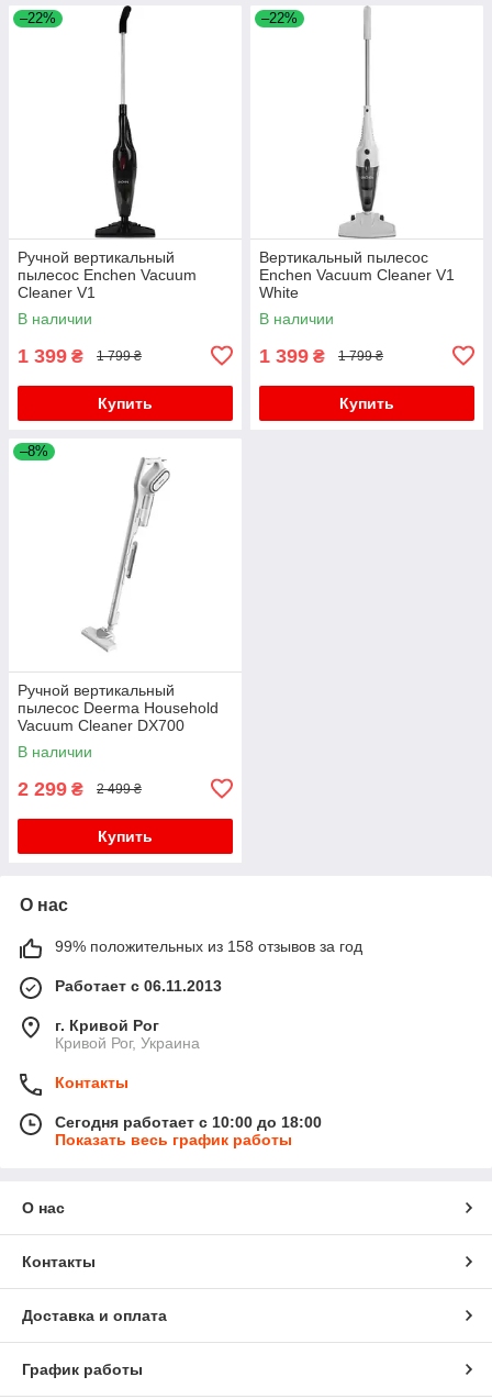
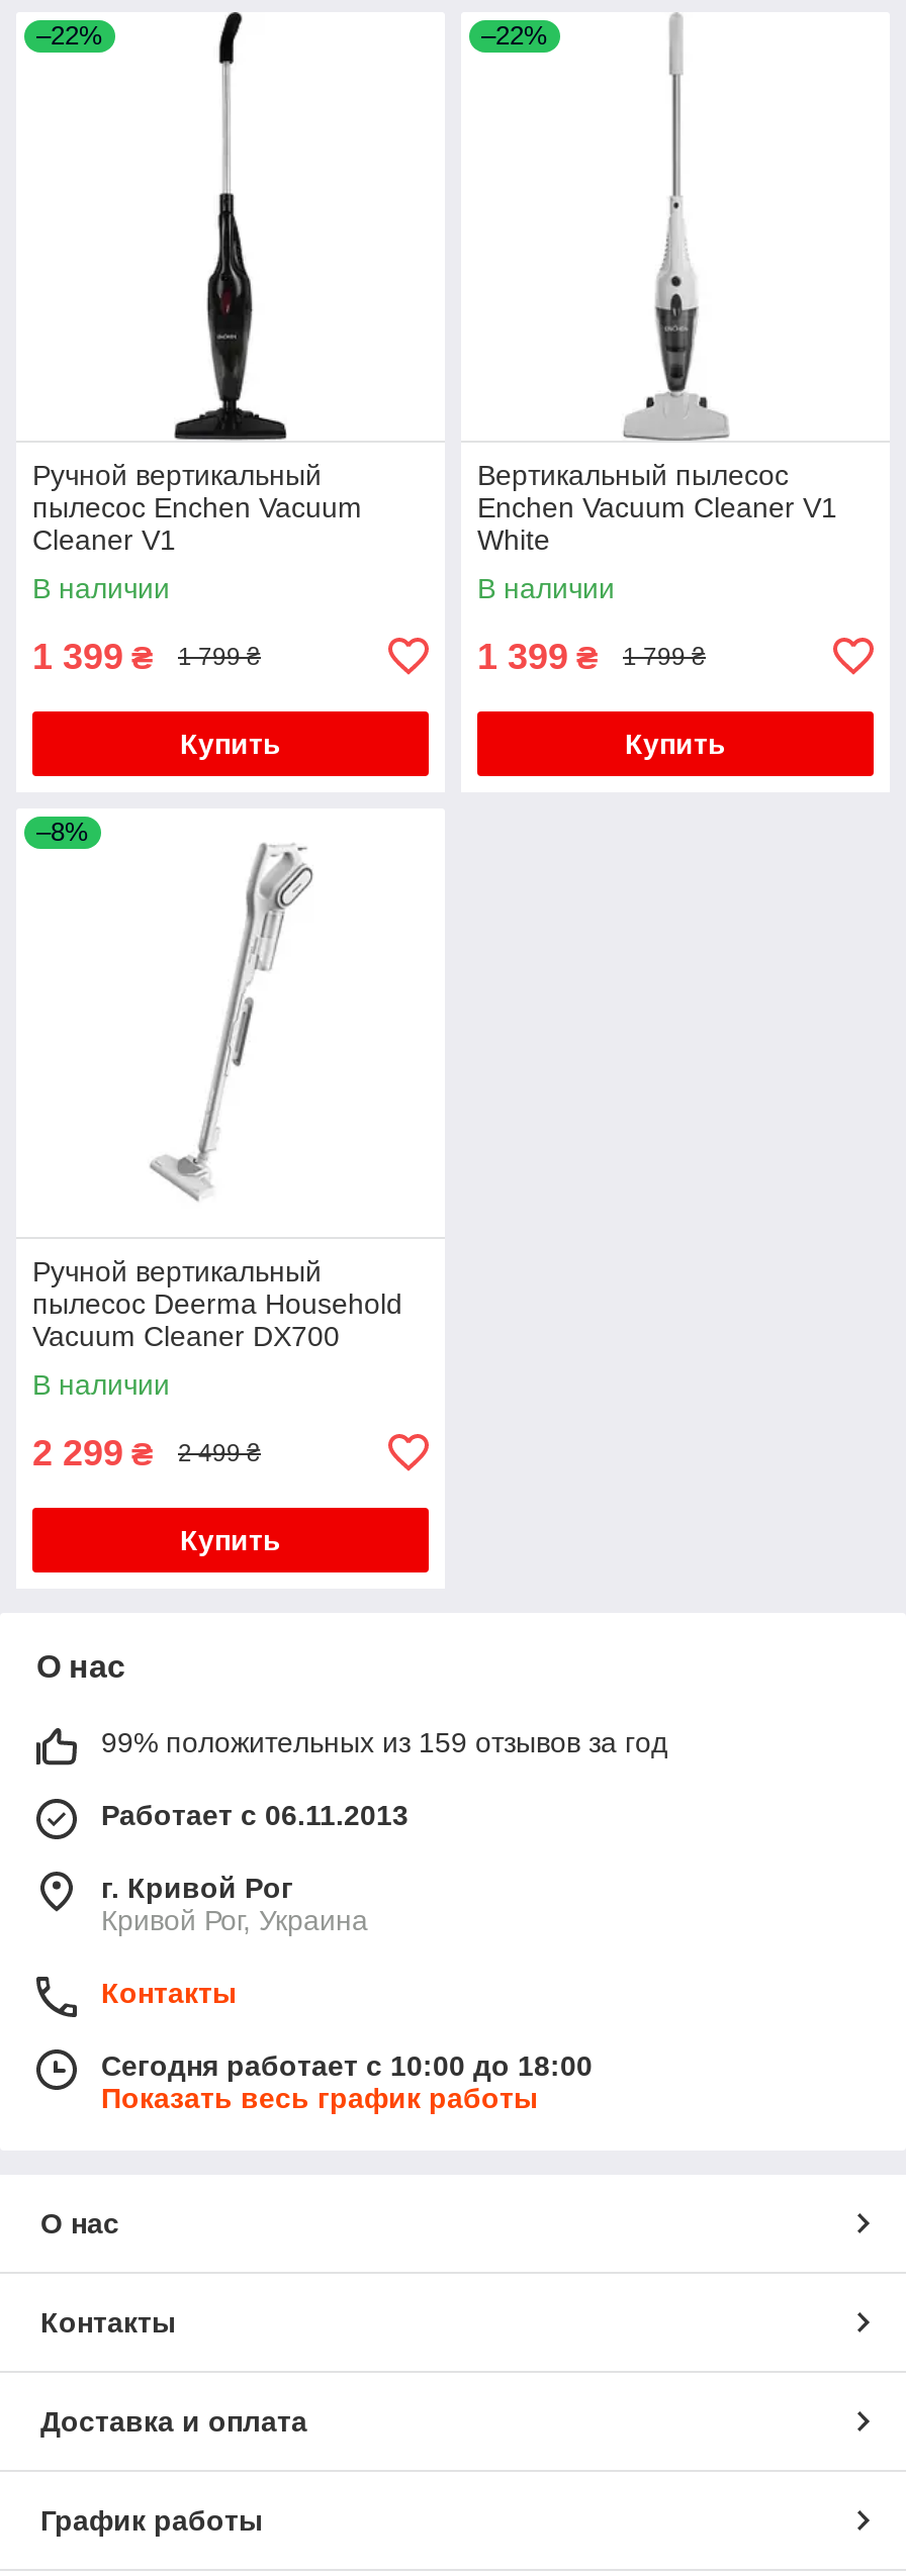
- 99% положительных из 158 отзывов за год
+ 99% положительных из 159 отзывов за год
